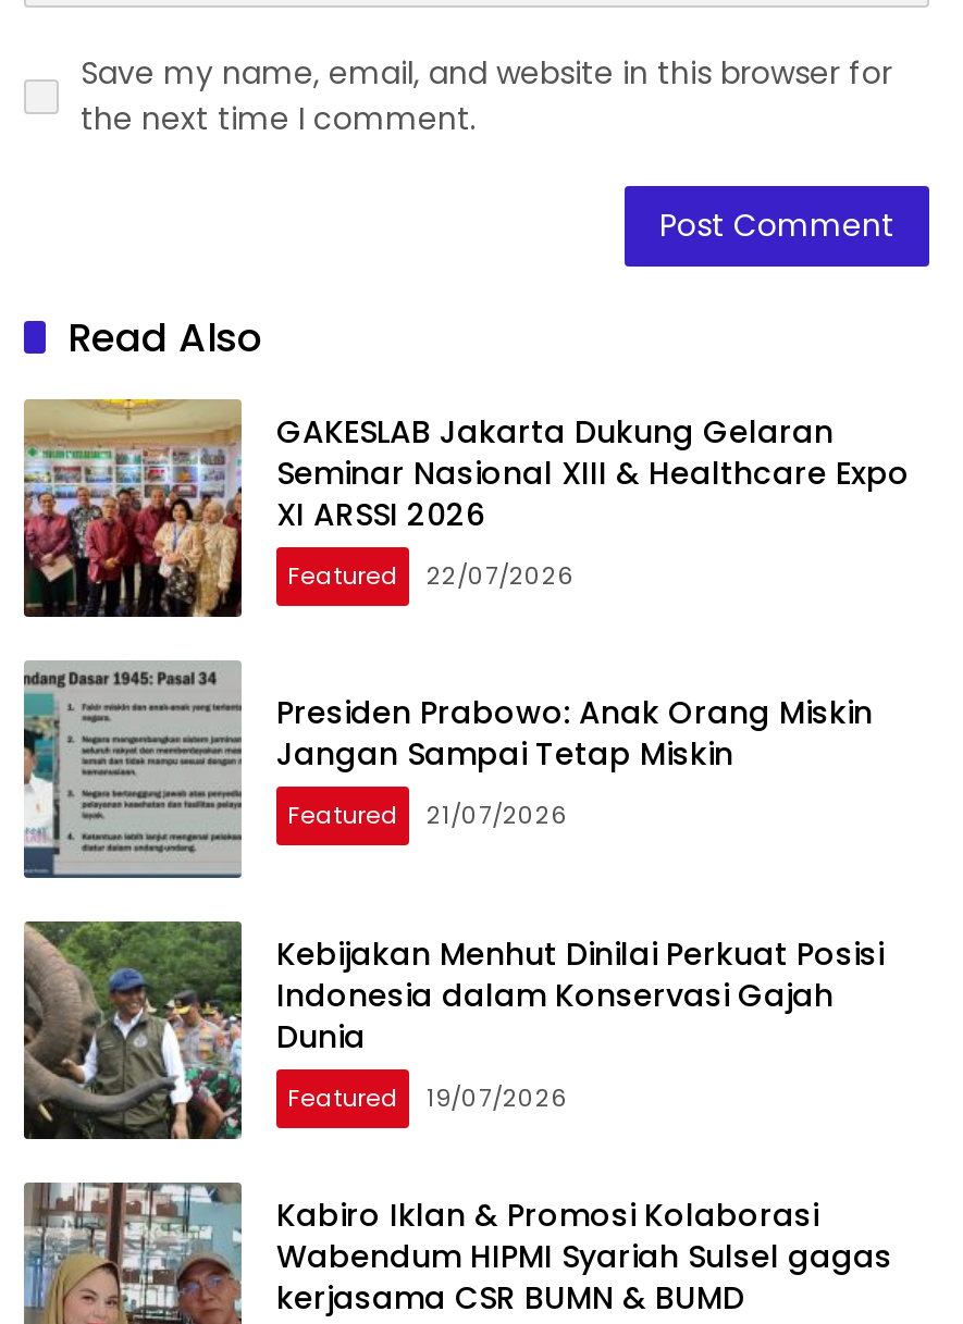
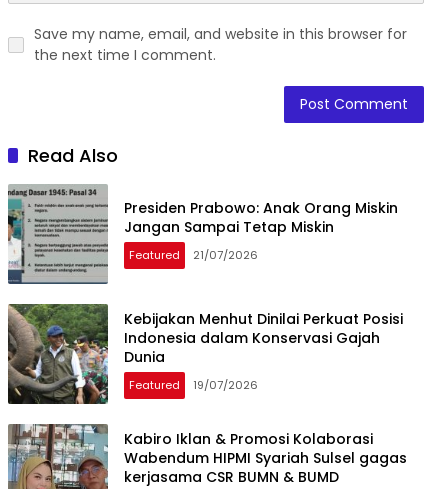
- [image]
- GAKESLAB Jakarta Dukung Gelaran
- Seminar Nasional XIII & Healthcare Expo
- XI ARSSI 2026
- Featured
- 22/07/2026
